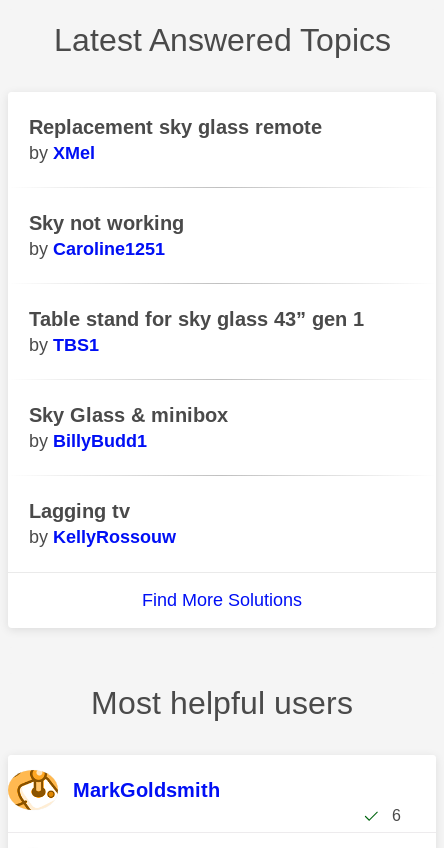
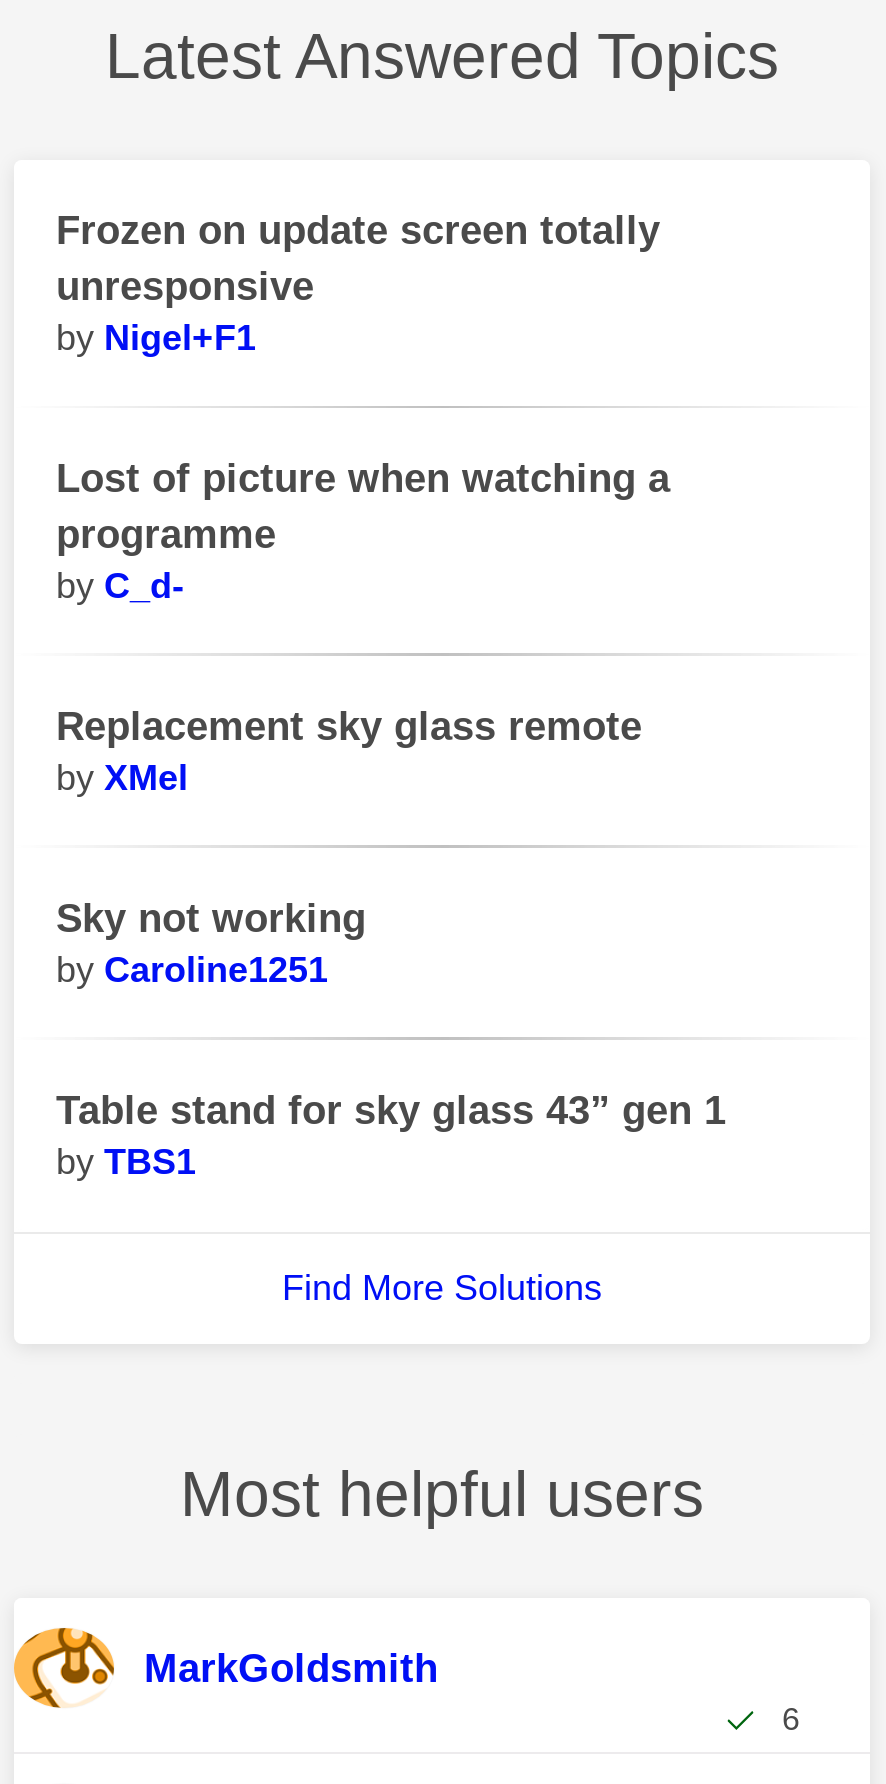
+ Frozen on update screen totally
+ unresponsive
+ Nigel+F1
+ Lost of picture when watching a
+ programme
+ C_d-

moved down: Replacement sky glass remote | XMel | Sky not working | Caroline1251 | Table stand for sky glass 43” gen 1 | TBS1

- Sky Glass & minibox
- BillyBudd1
- Lagging tv
- KellyRossouw
